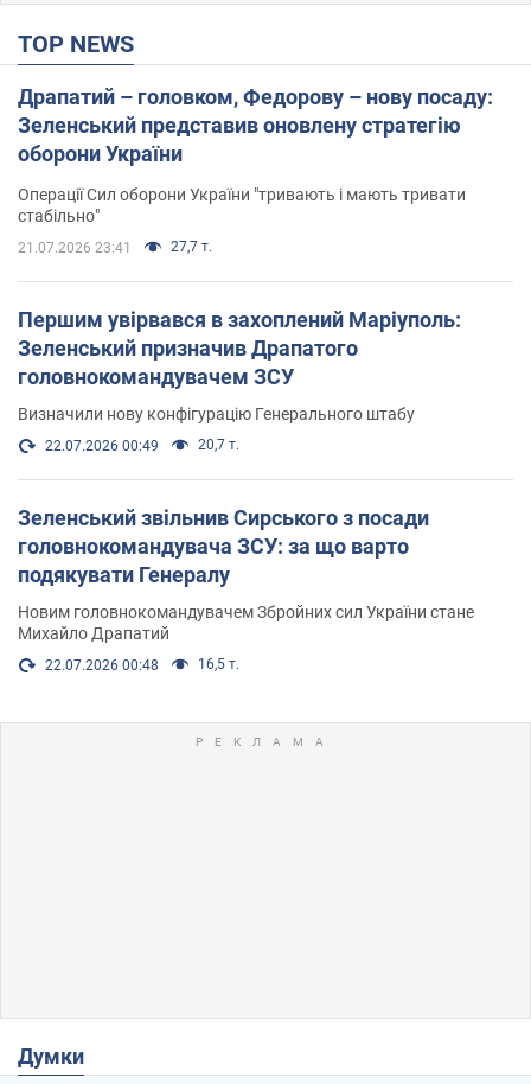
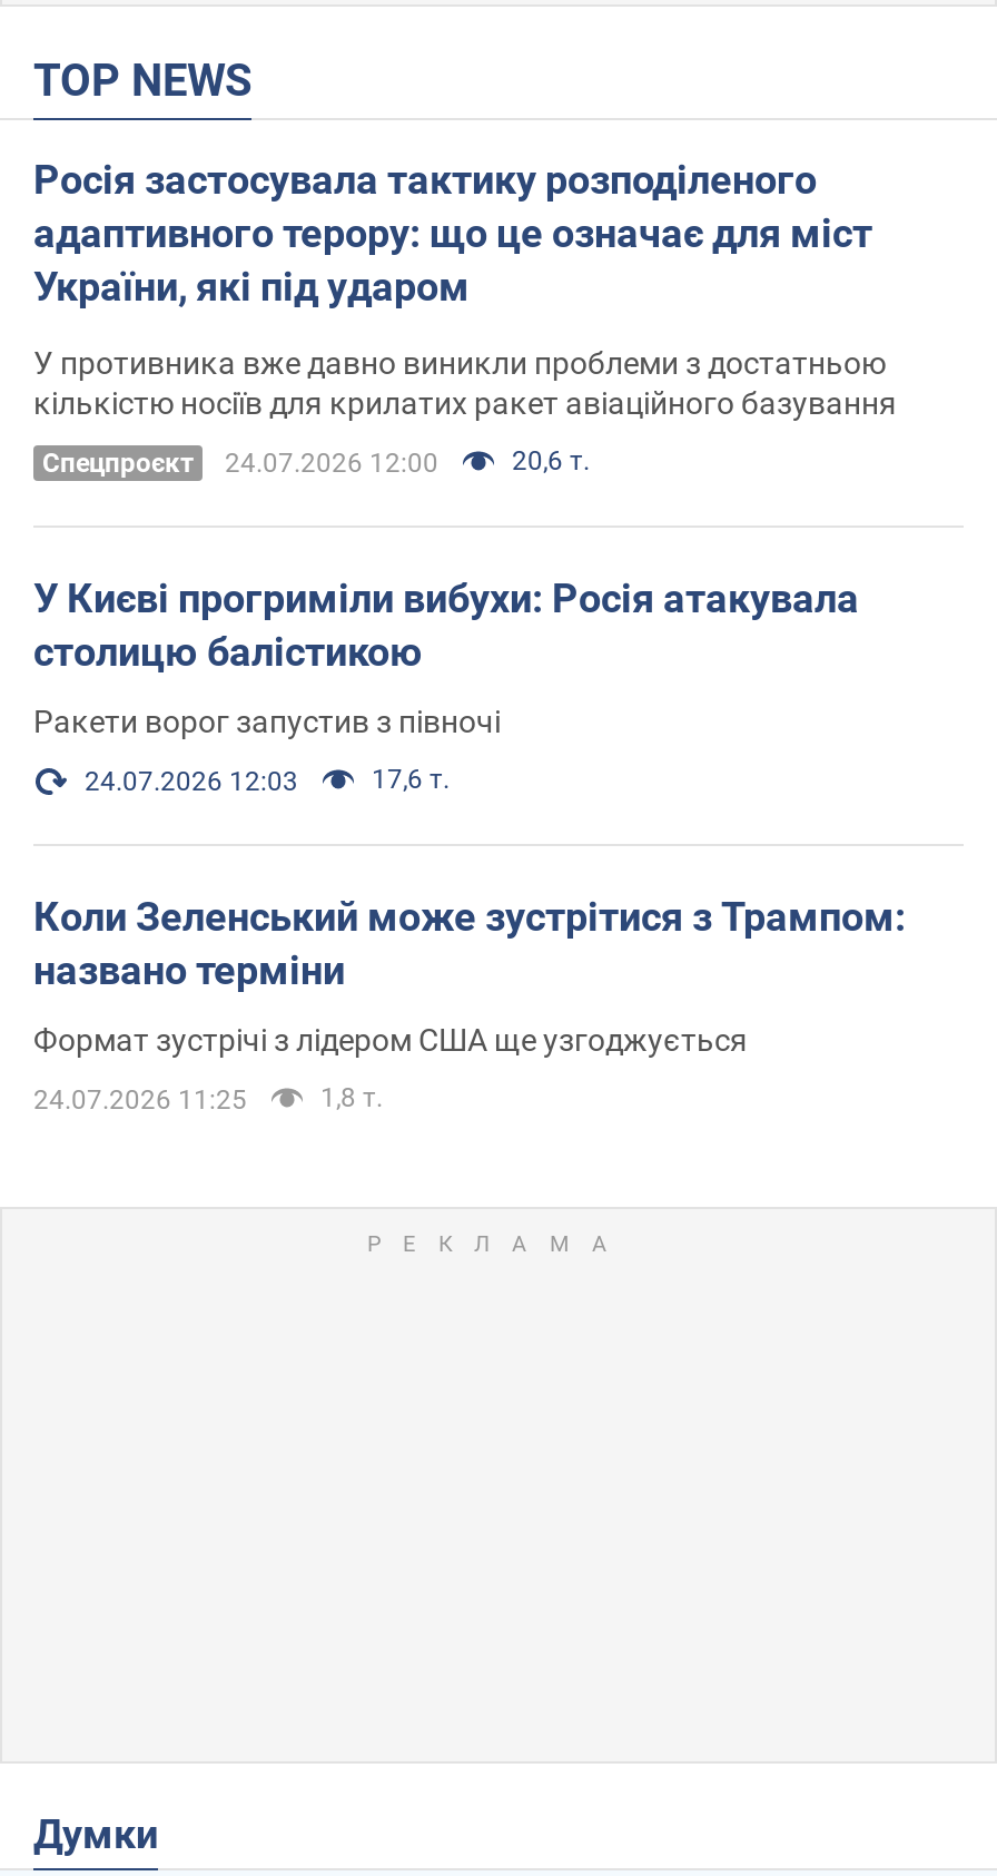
- Драпатий – головком, Федорову – нову посаду:
- Зеленський представив оновлену стратегію
- оборони України
+ Росія застосувала тактику розподіленого
+ адаптивного терору: що це означає для міст
+ України, які під ударом

- Операції Сил оборони України "тривають і мають тривати
- стабільно"
+ У противника вже давно виникли проблеми з достатньою
+ кількістю носіїв для крилатих ракет авіаційного базування

- 21.07.2026 23:41
- 27,7 т.
+ Cпецпроєкт
+ 24.07.2026 12:00
+ 20,6 т.

- Першим увірвався в захоплений Маріуполь:
- Зеленський призначив Драпатого
- головнокомандувачем ЗСУ
+ У Києві прогриміли вибухи: Росія атакувала
+ столицю балістикою

- Визначили нову конфігурацію Генерального штабу
+ Ракети ворог запустив з півночі

- 22.07.2026 00:49
- 20,7 т.
+ 24.07.2026 12:03
+ 17,6 т.

- Зеленський звільнив Сирського з посади
- головнокомандувача ЗСУ: за що варто
- подякувати Генералу
+ Коли Зеленський може зустрітися з Трампом:
+ названо терміни

- Новим головнокомандувачем Збройних сил України стане
- Михайло Драпатий
+ Формат зустрічі з лідером США ще узгоджується

- 22.07.2026 00:48
- 16,5 т.
+ 24.07.2026 11:25
+ 1,8 т.
